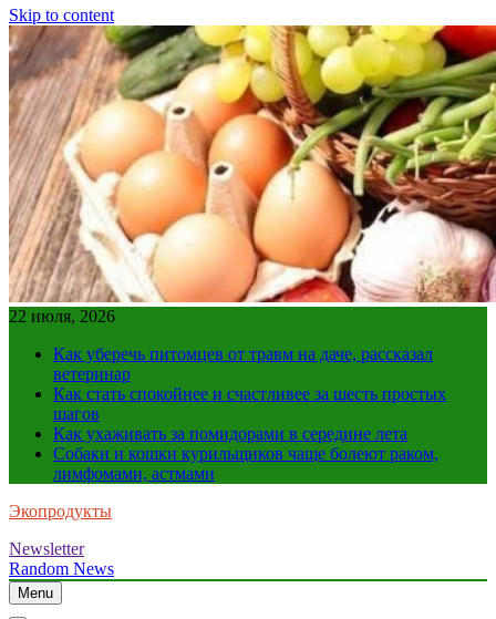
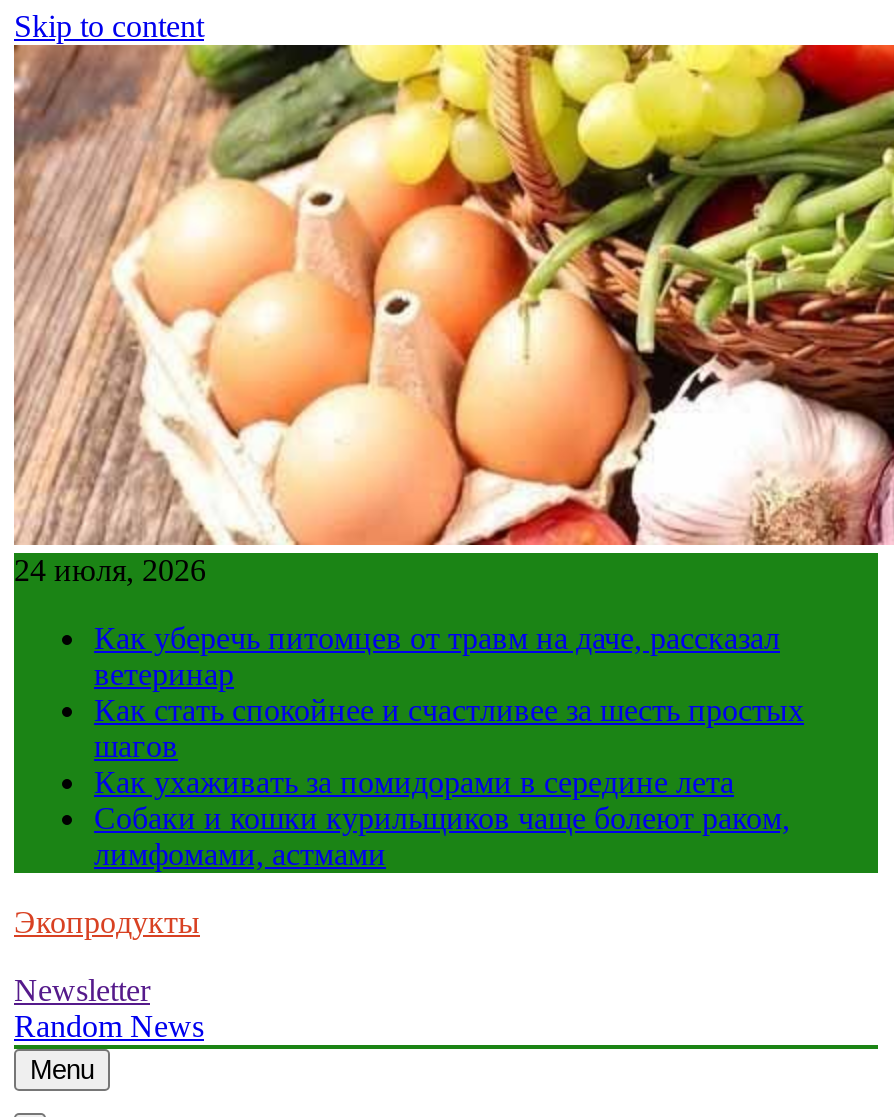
- 22 июля, 2026
+ 24 июля, 2026
